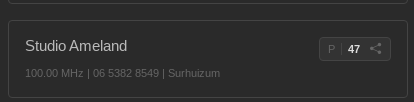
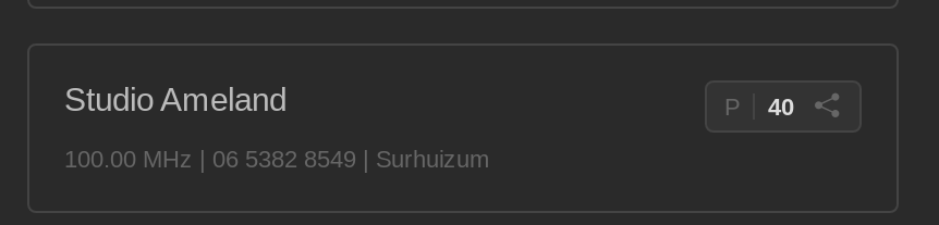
- P 47
+ P 40
